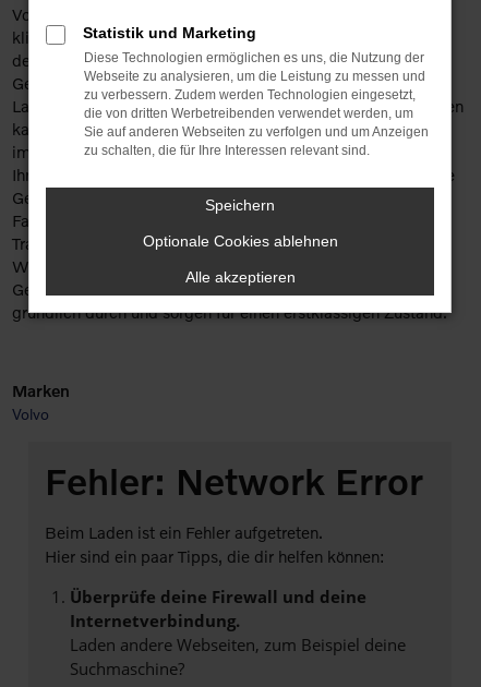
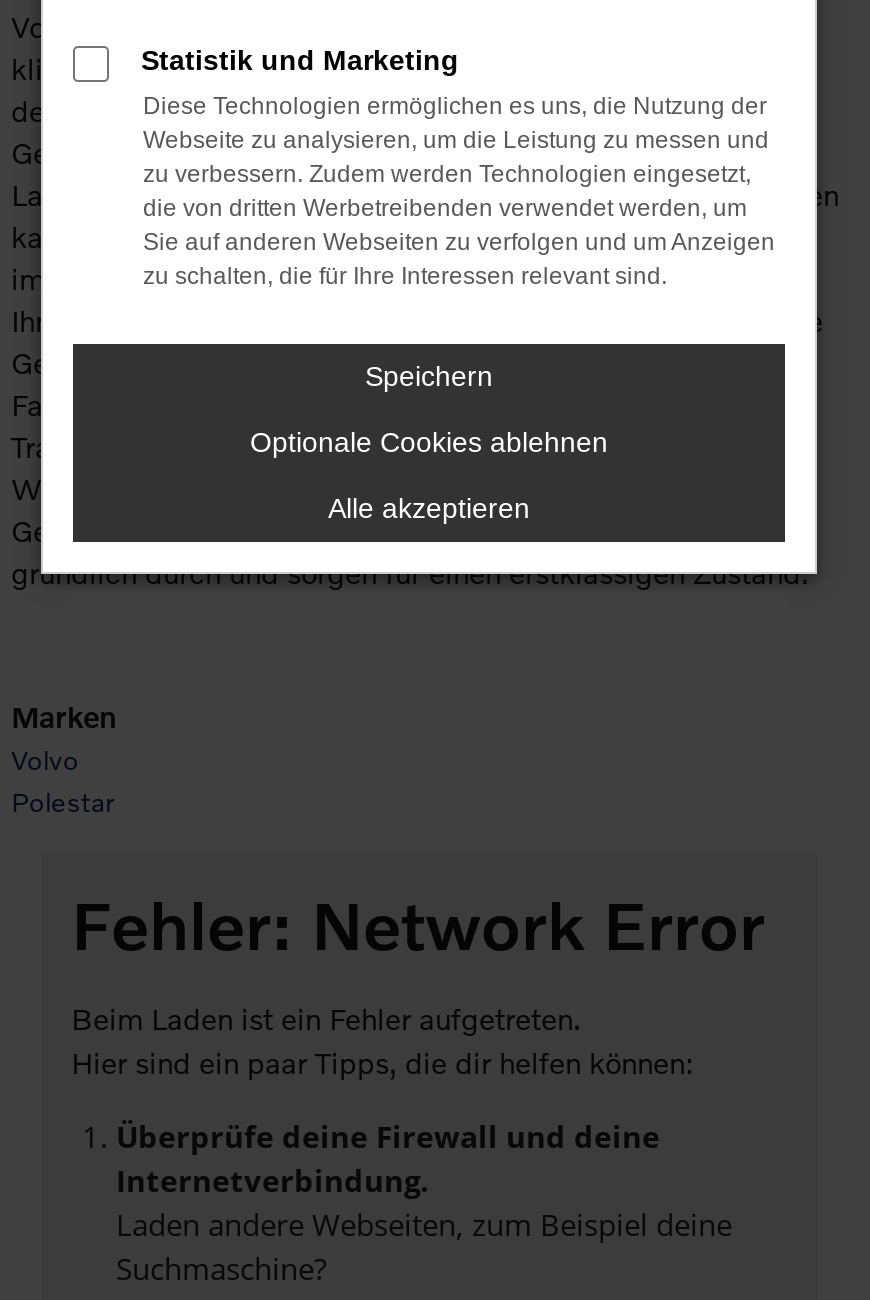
+ Polestar
